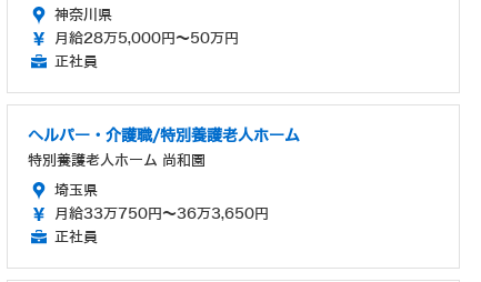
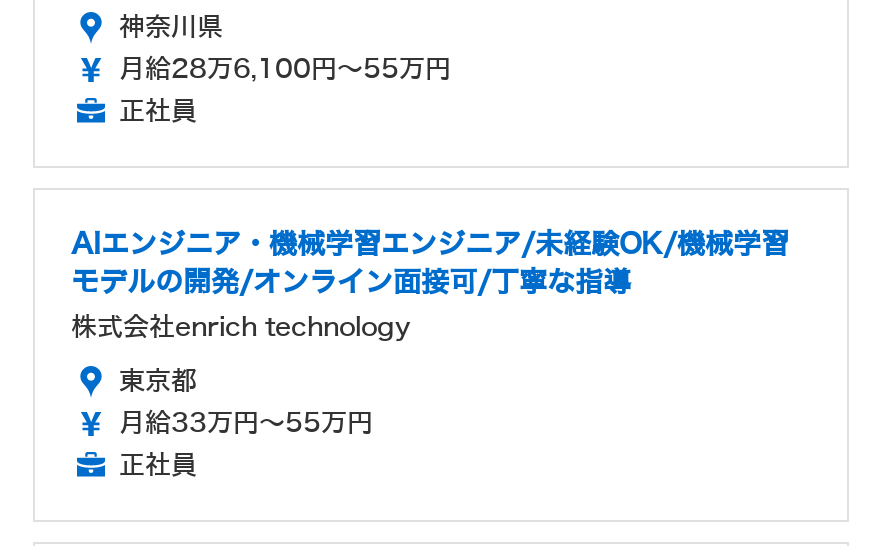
- 月給28万5,000円～50万円
+ 月給28万6,100円～55万円

- ヘルパー・介護職/特別養護老人ホーム
+ AIエンジニア・機械学習エンジニア/未経験OK/機械学習
+ モデルの開発/オンライン面接可/丁寧な指導

- 特別養護老人ホーム 尚和園
+ 株式会社enrich technology

- 埼玉県
- 月給33万750円～36万3,650円
+ 東京都
+ 月給33万円～55万円
